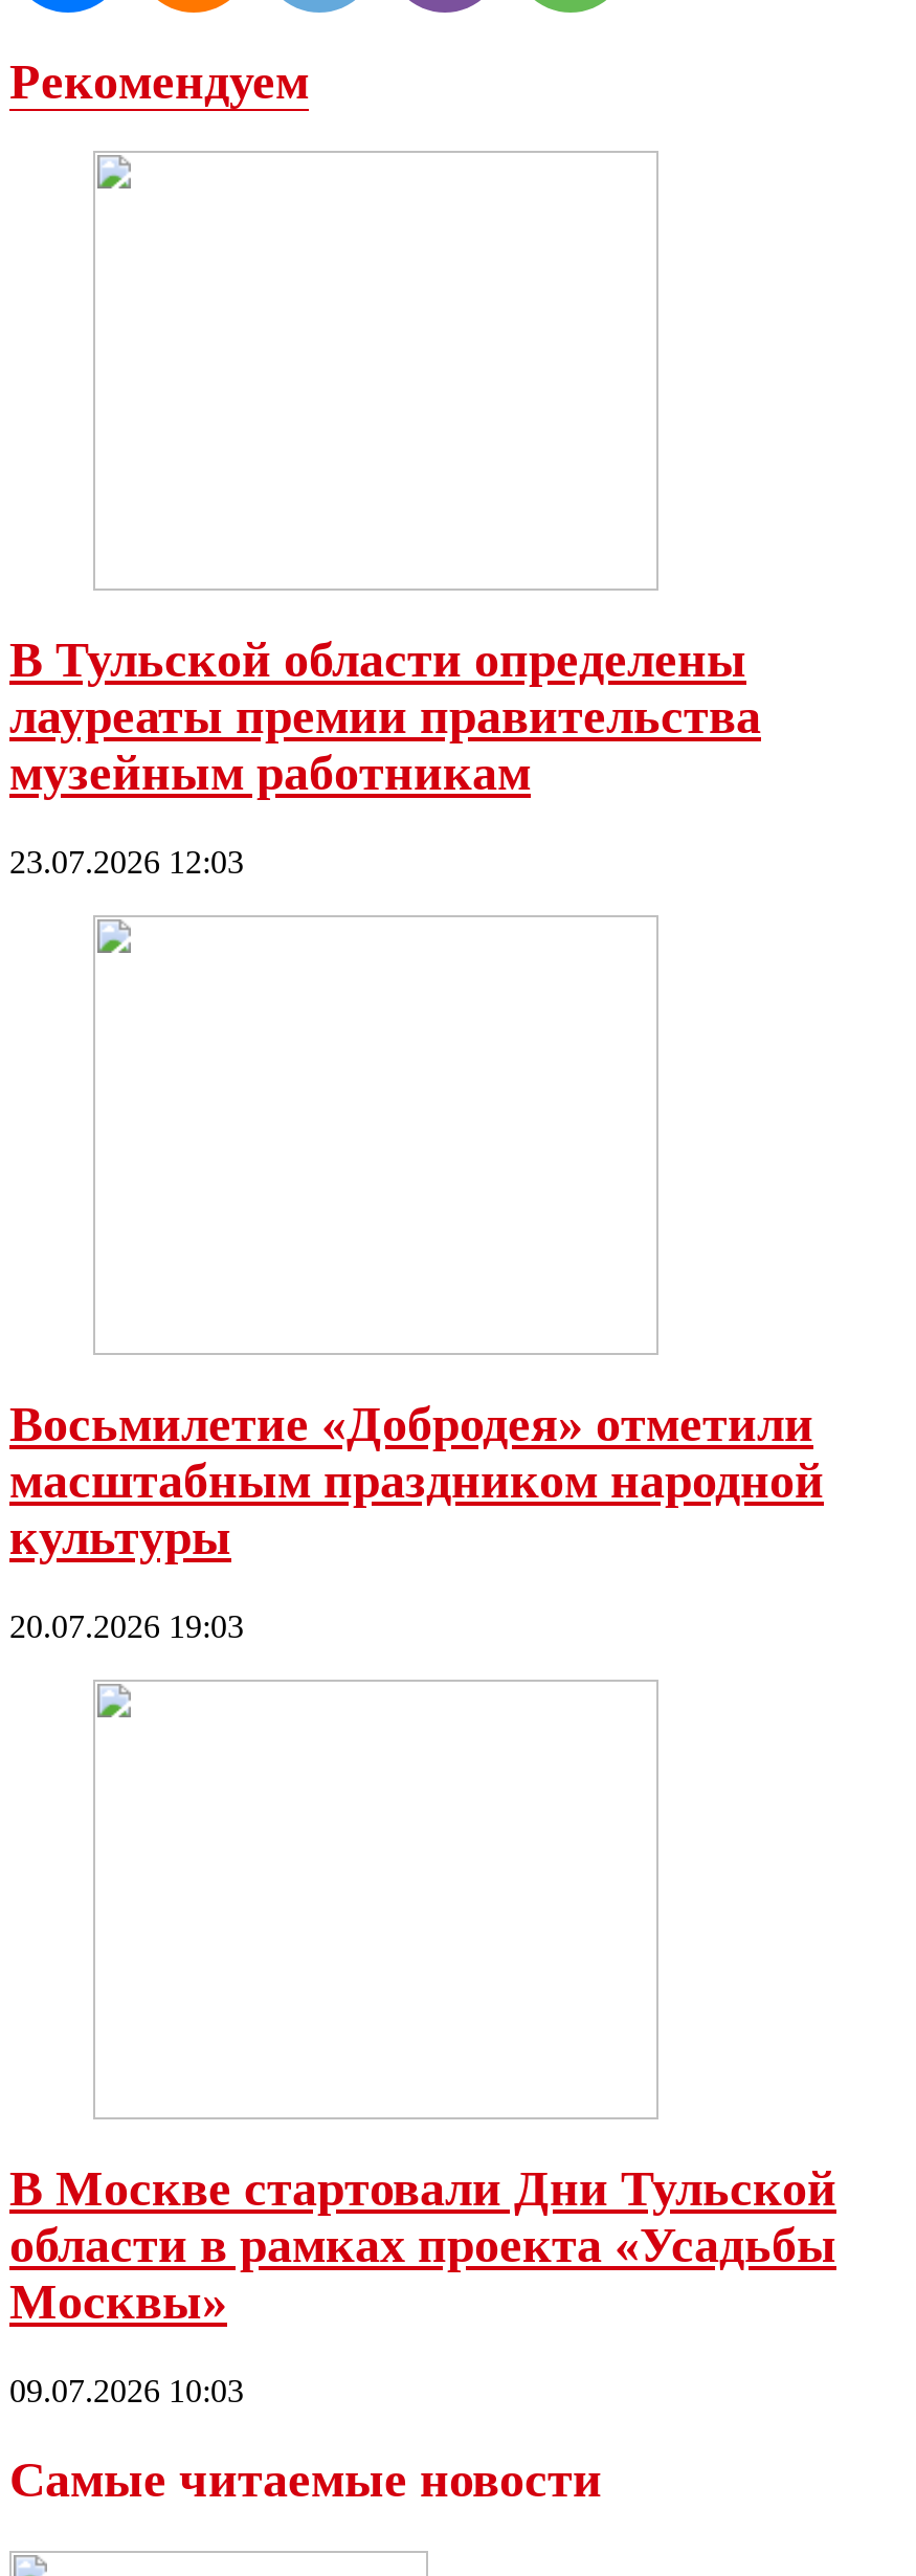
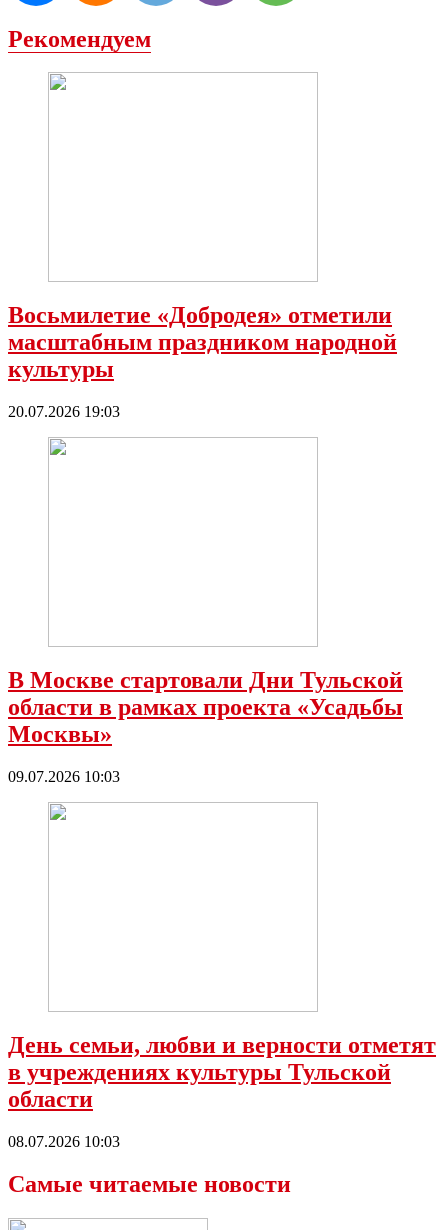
- В Тульской области определены
- лауреаты премии правительства
- музейным работникам
- 23.07.2026 12:03

moved up: Восьмилетие «Добродея» отметили | масштабным праздником народной | культуры | 20.07.2026 19:03 | В Москве стартовали Дни Тульской | области в рамках проекта «Усадьбы | Москвы» | 09.07.2026 10:03

+ День семьи, любви и верности отметят
+ в учреждениях культуры Тульской
+ области
+ 08.07.2026 10:03
